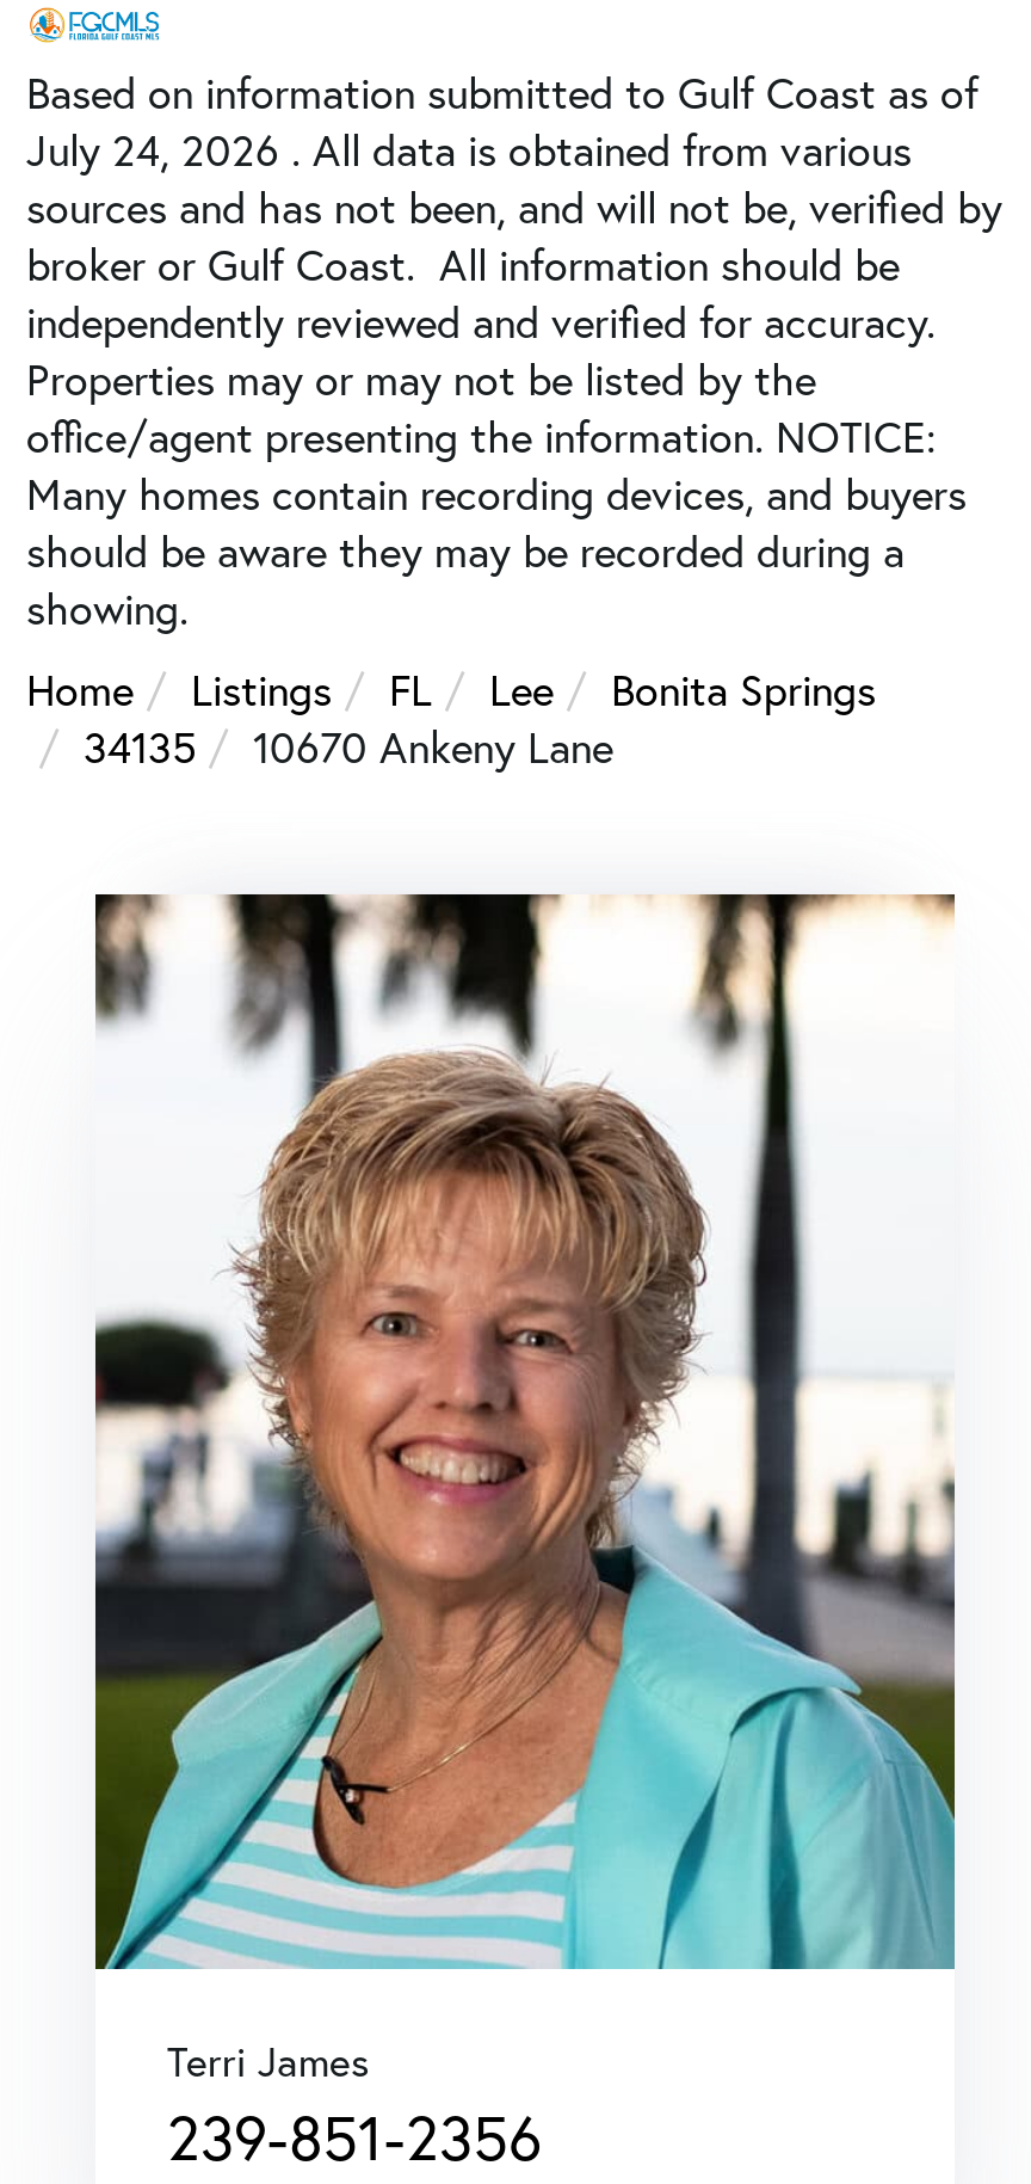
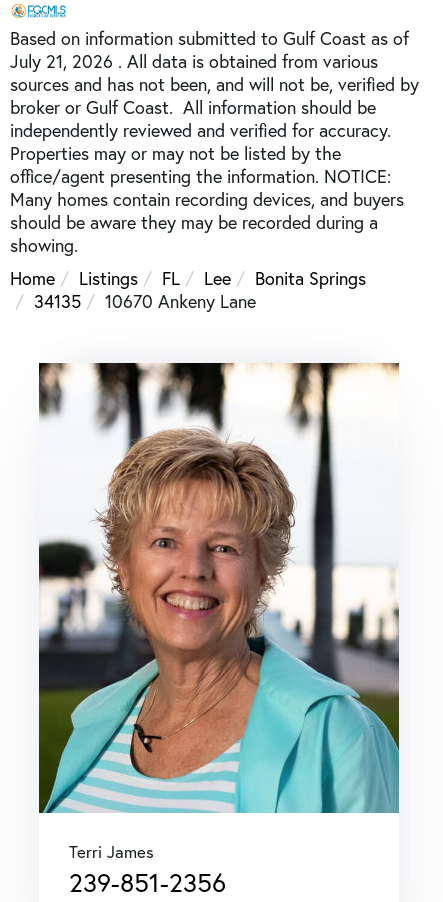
- July 24, 2026 . All data is obtained from various
+ July 21, 2026 . All data is obtained from various
